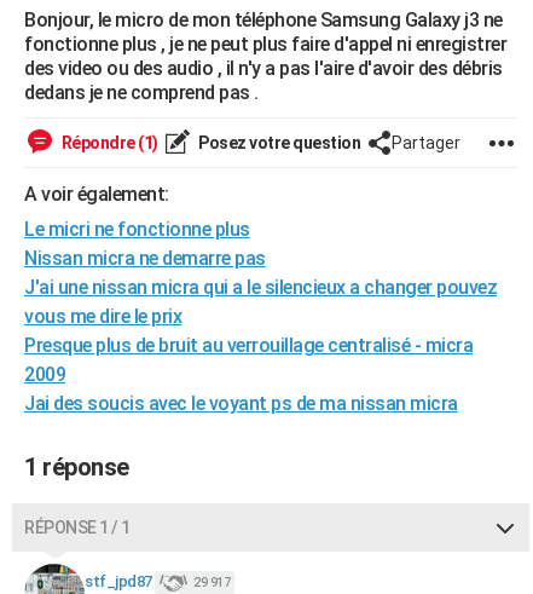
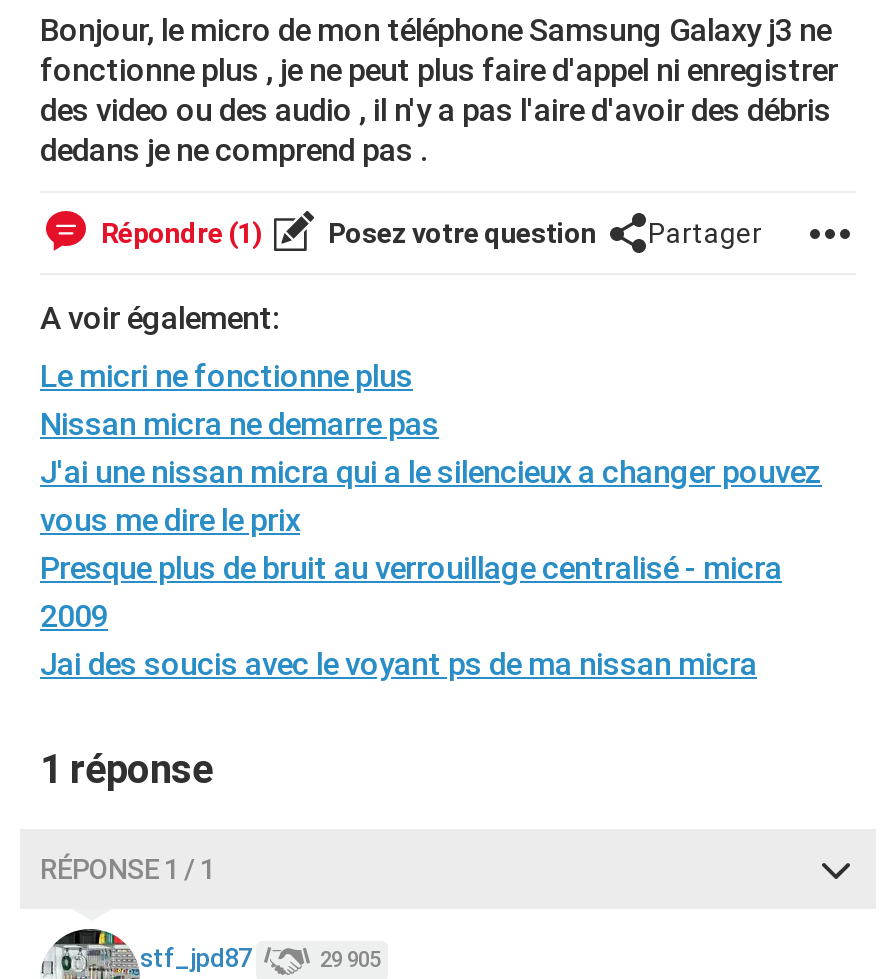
- 29 917
+ 29 905
